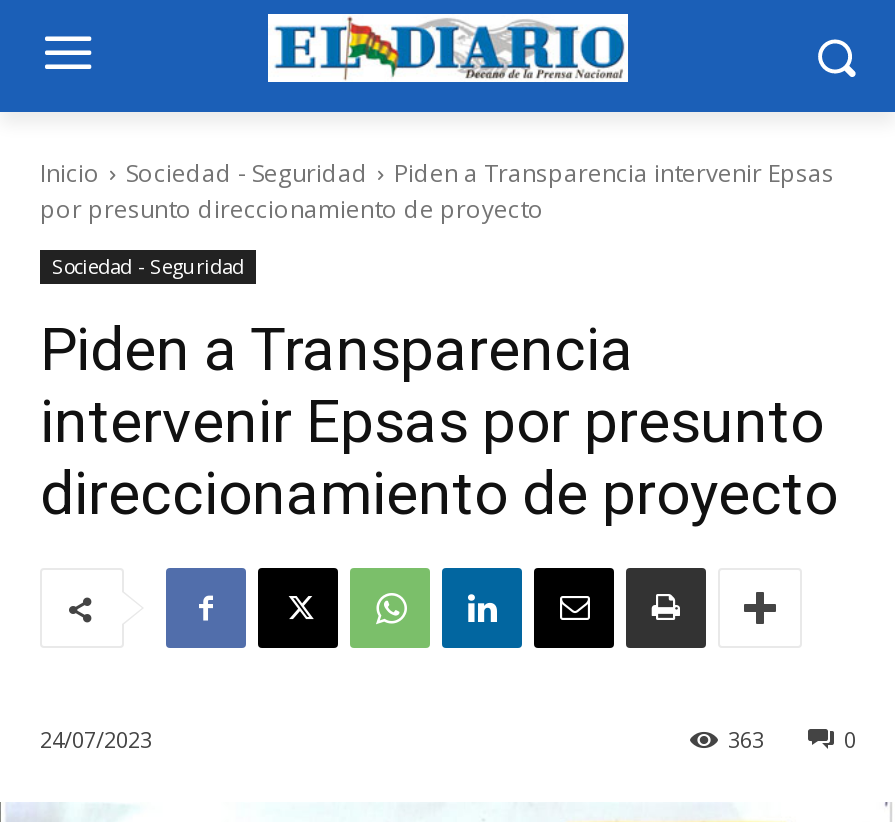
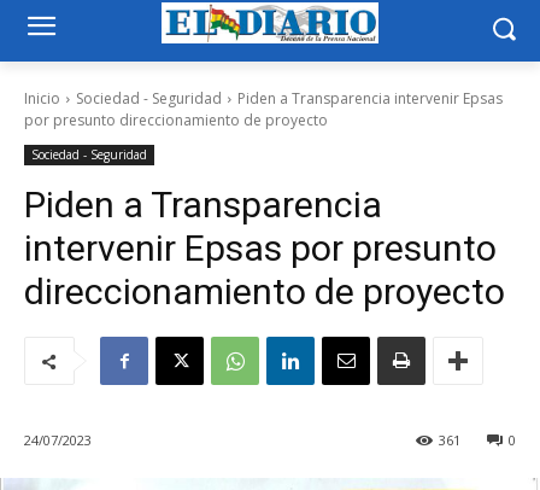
- 363
+ 361
